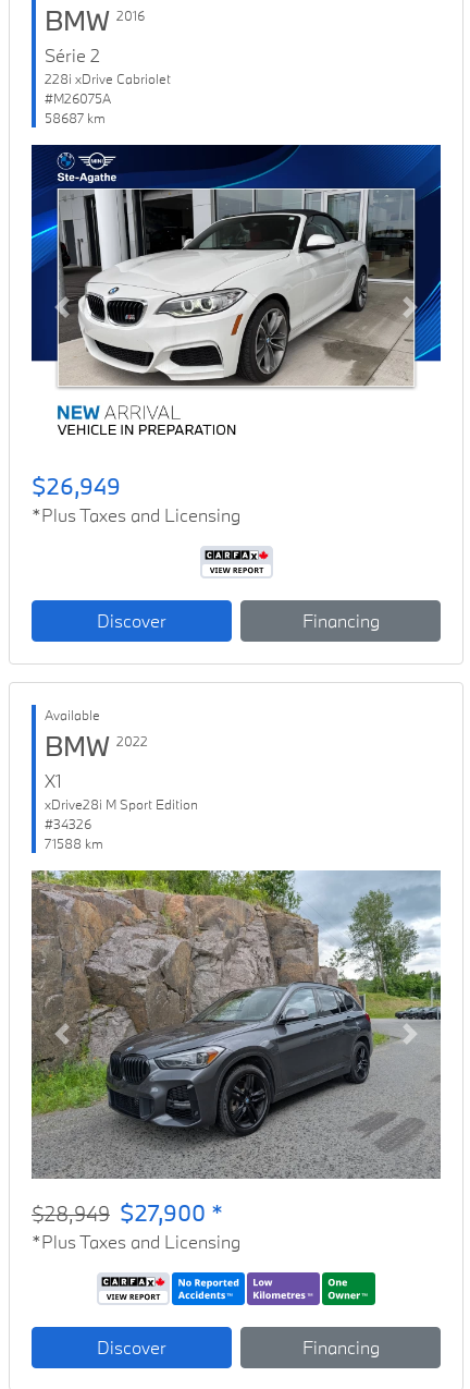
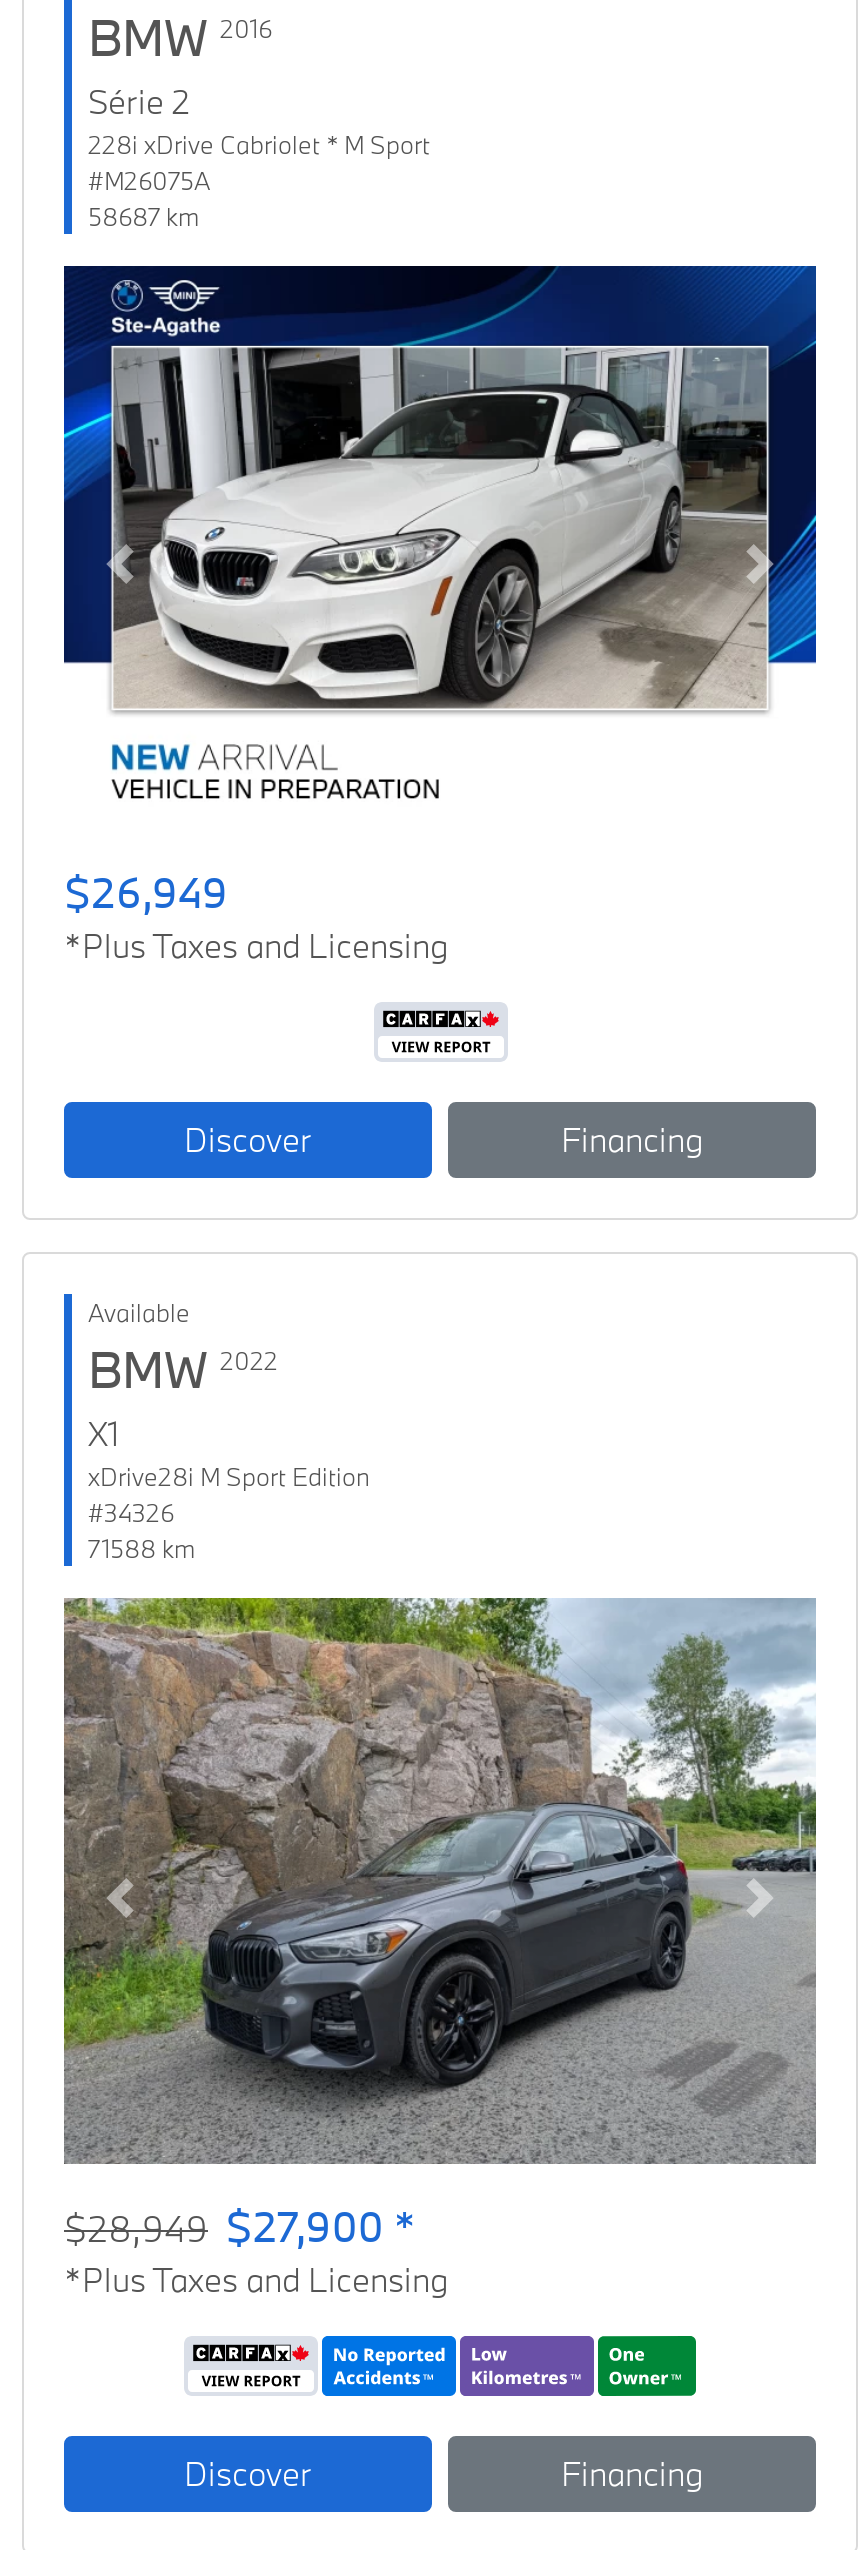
- 228i xDrive Cabriolet
+ 228i xDrive Cabriolet * M Sport
